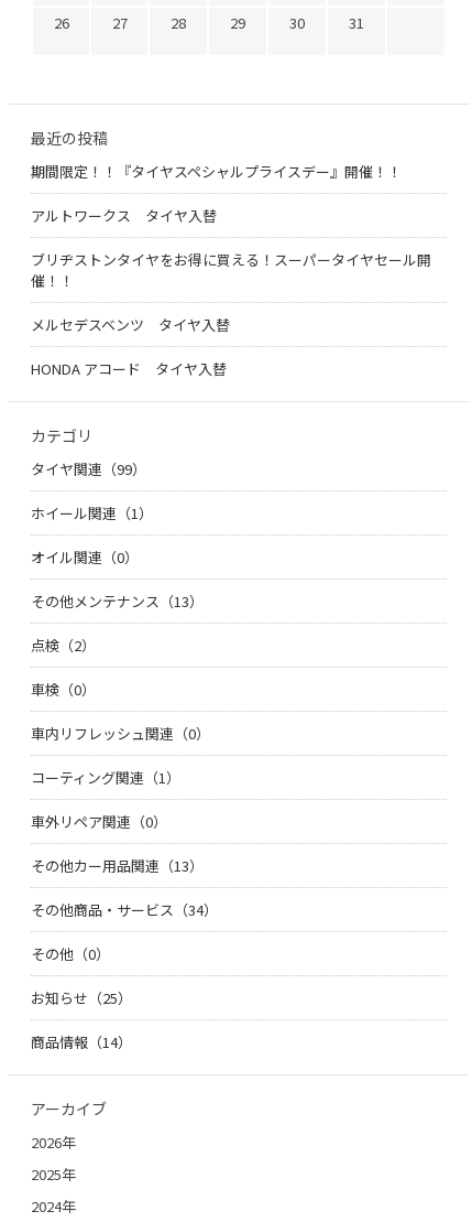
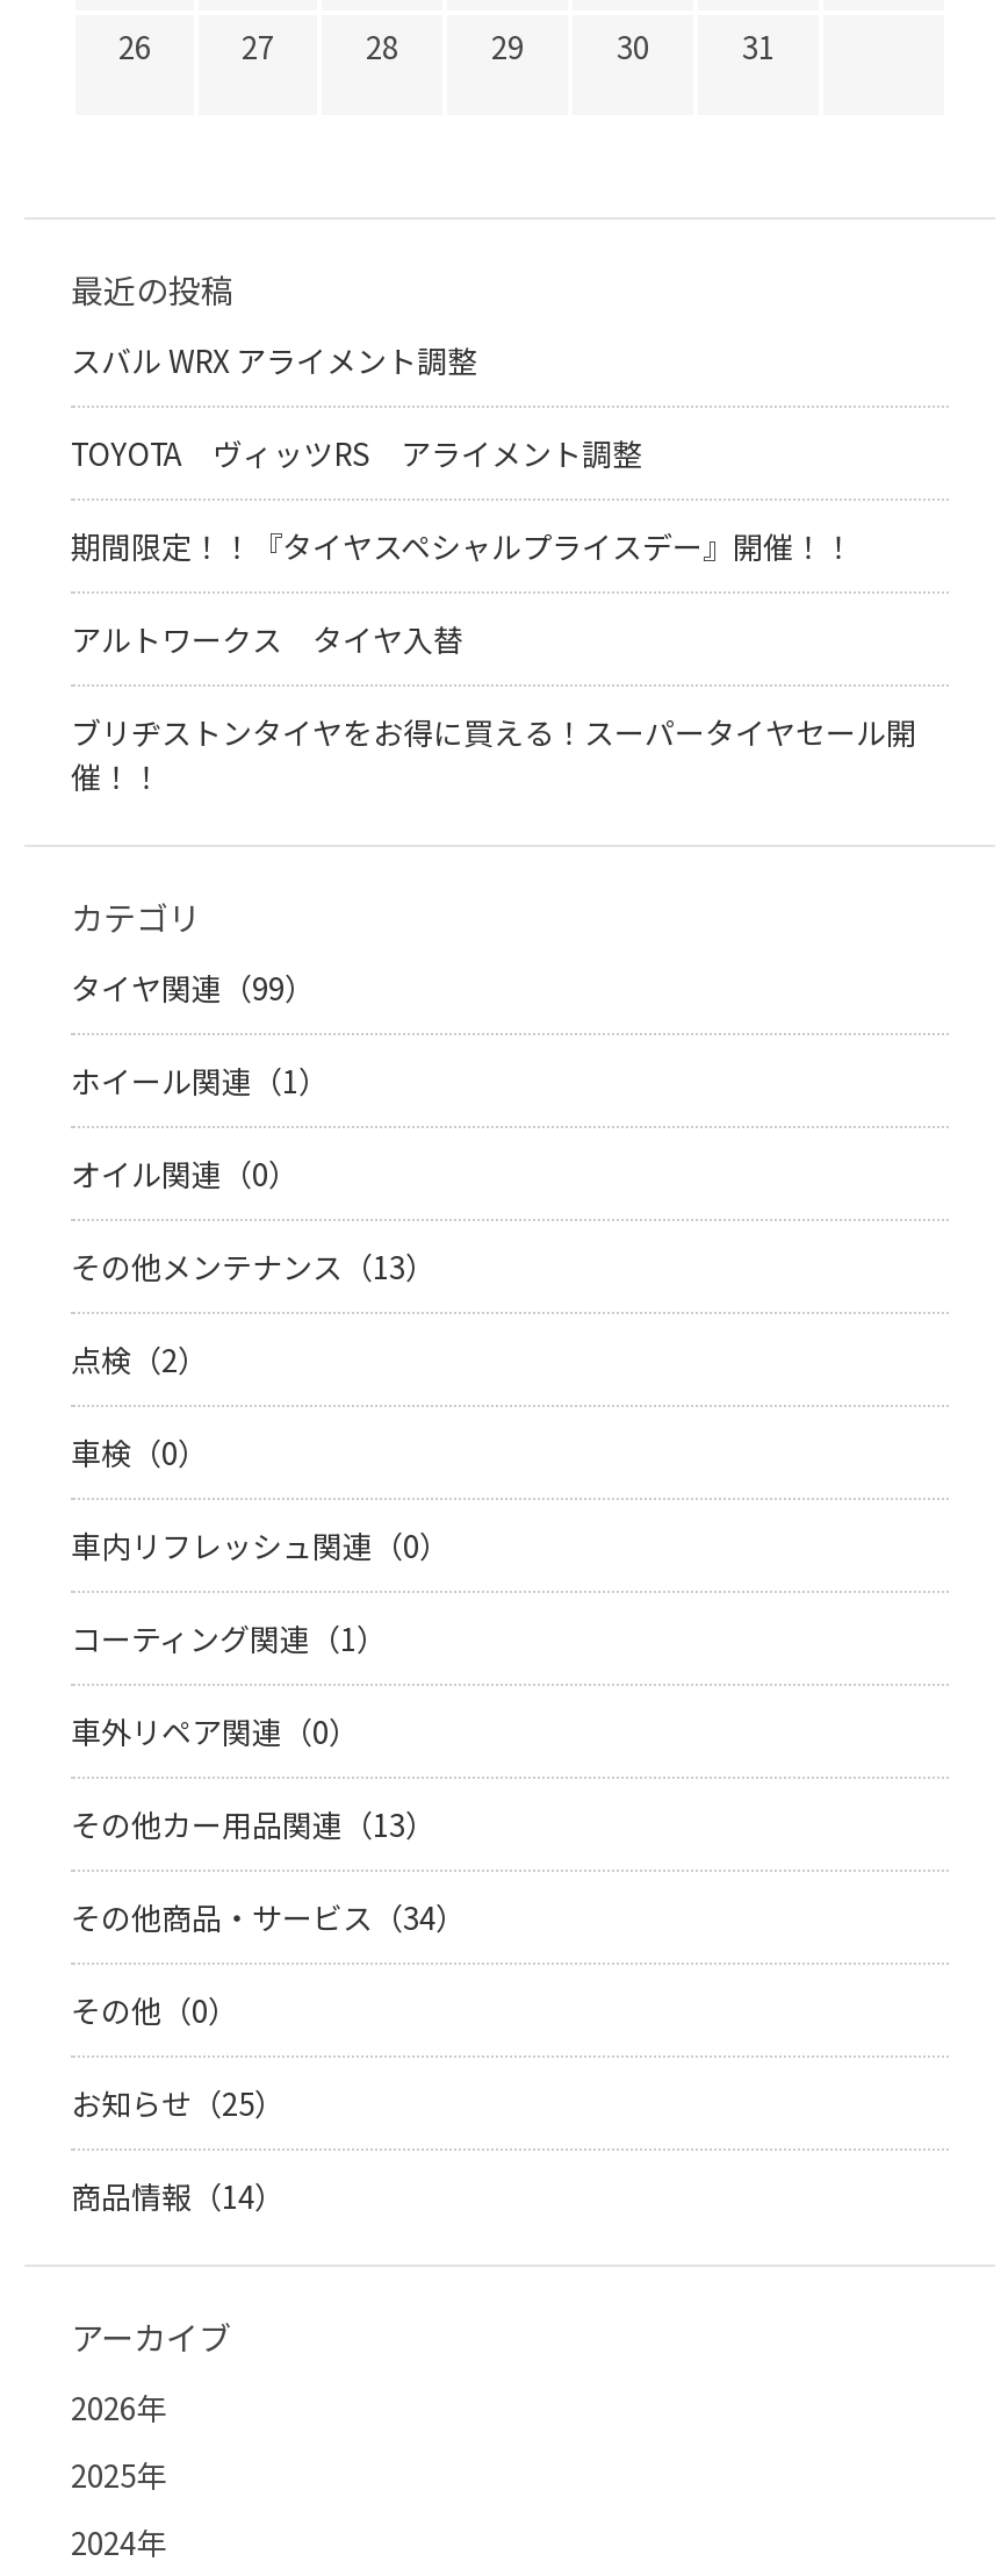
+ スバル WRX アライメント調整
+ TOYOTA ヴィッツRS アライメント調整

moved down: 期間限定！！『タイヤスペシャルプライスデー』開催！！ | アルトワークス タイヤ入替 | ブリヂストンタイヤをお得に買える！スーパータイヤセール開 | 催！！

- メルセデスベンツ タイヤ入替
- HONDA アコード タイヤ入替
